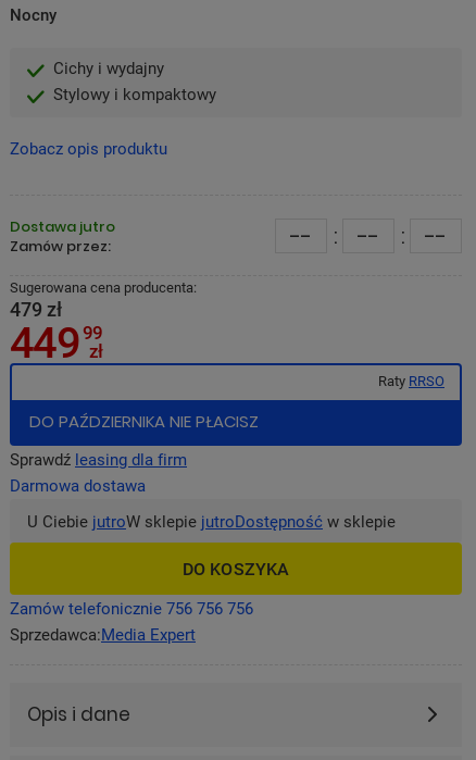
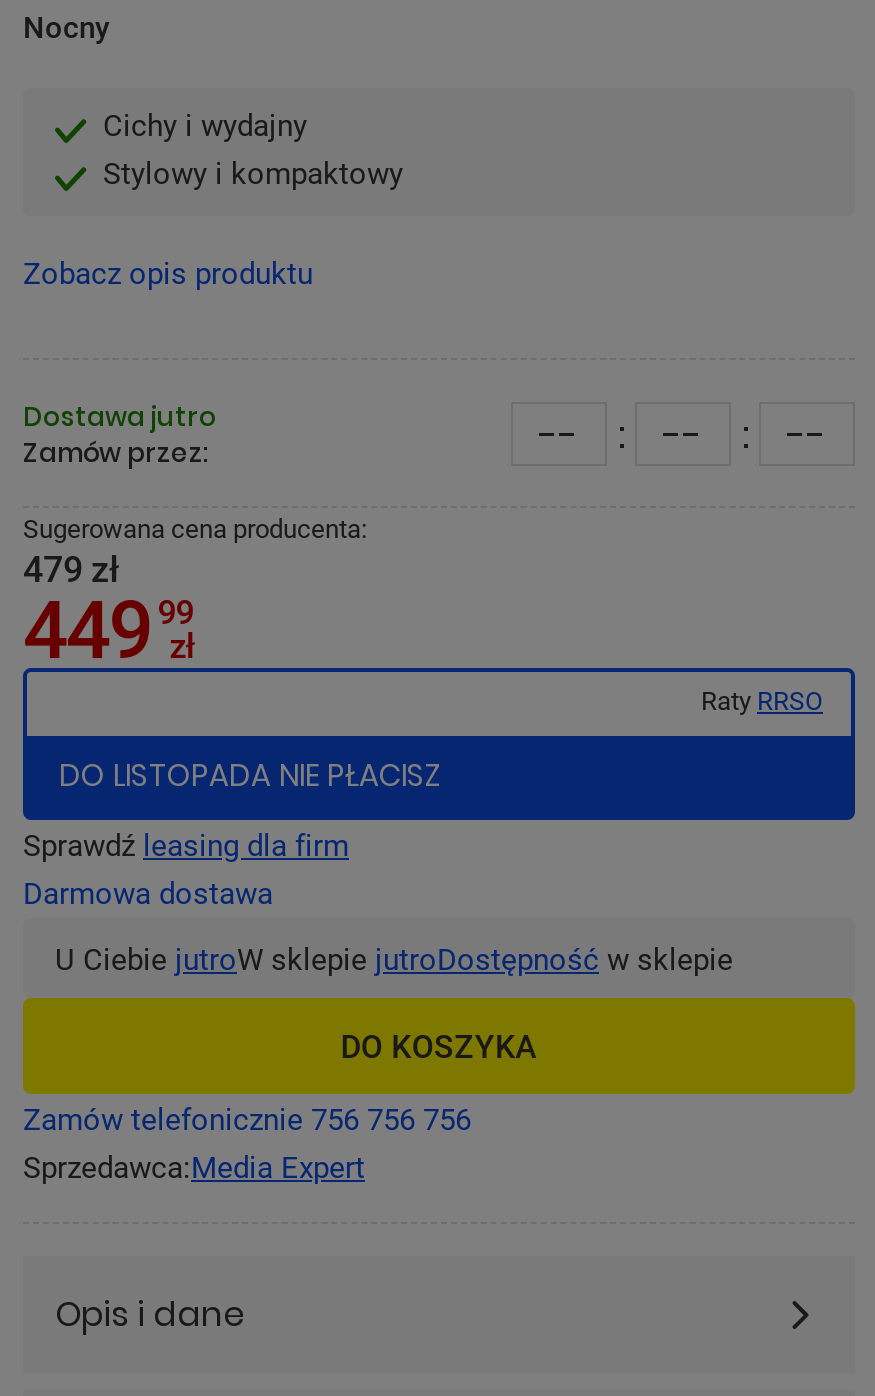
- DO PAŹDZIERNIKA NIE PŁACISZ
+ DO LISTOPADA NIE PŁACISZ
